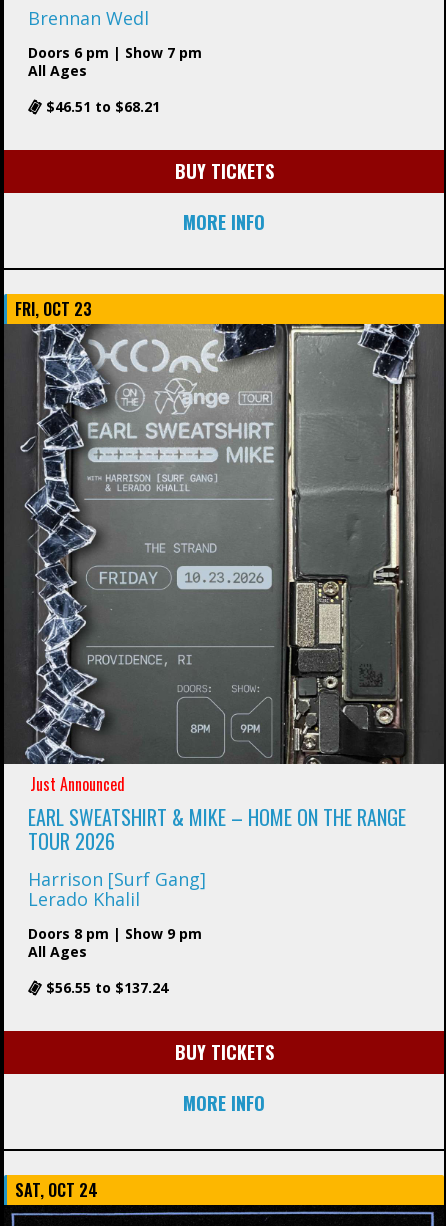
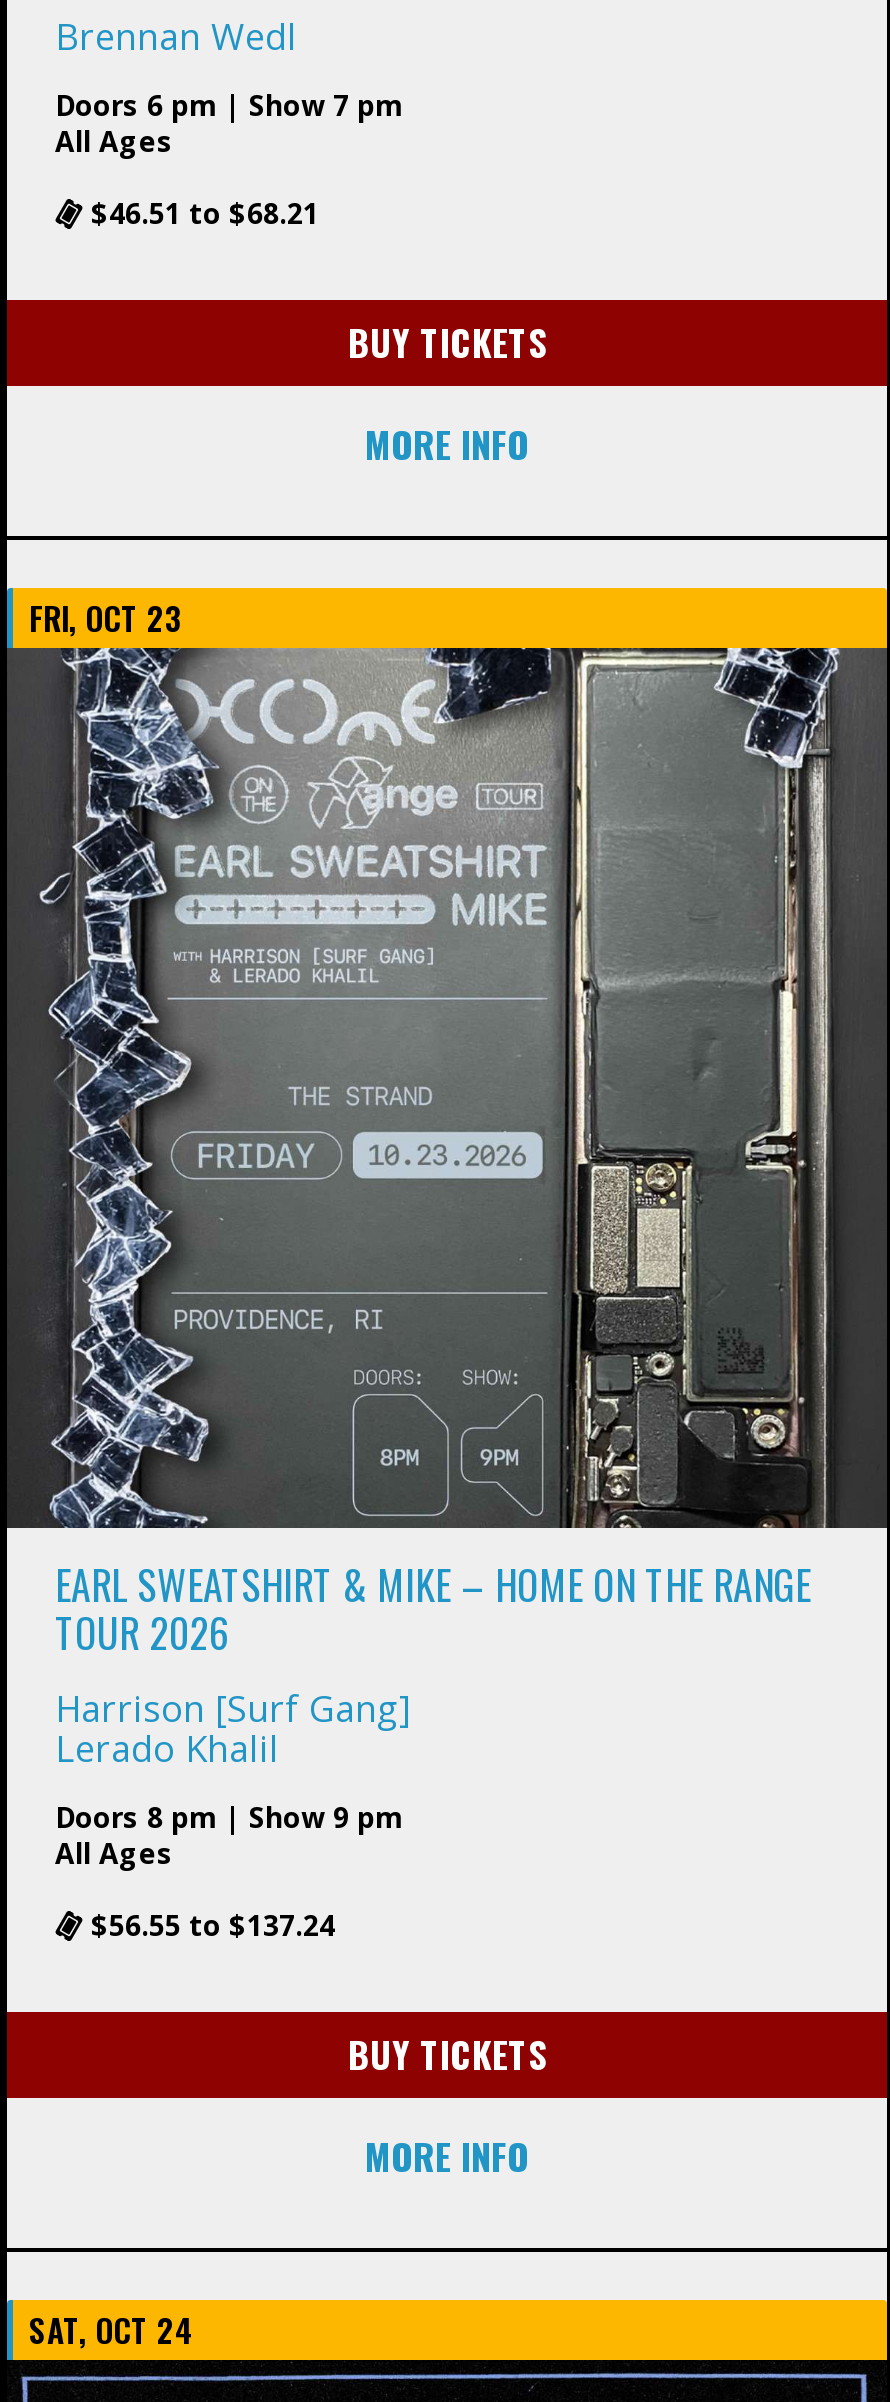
- Just Announced
